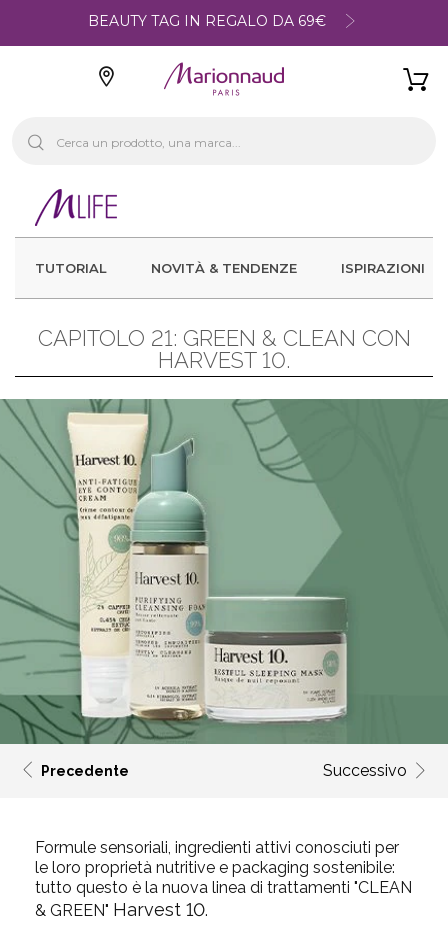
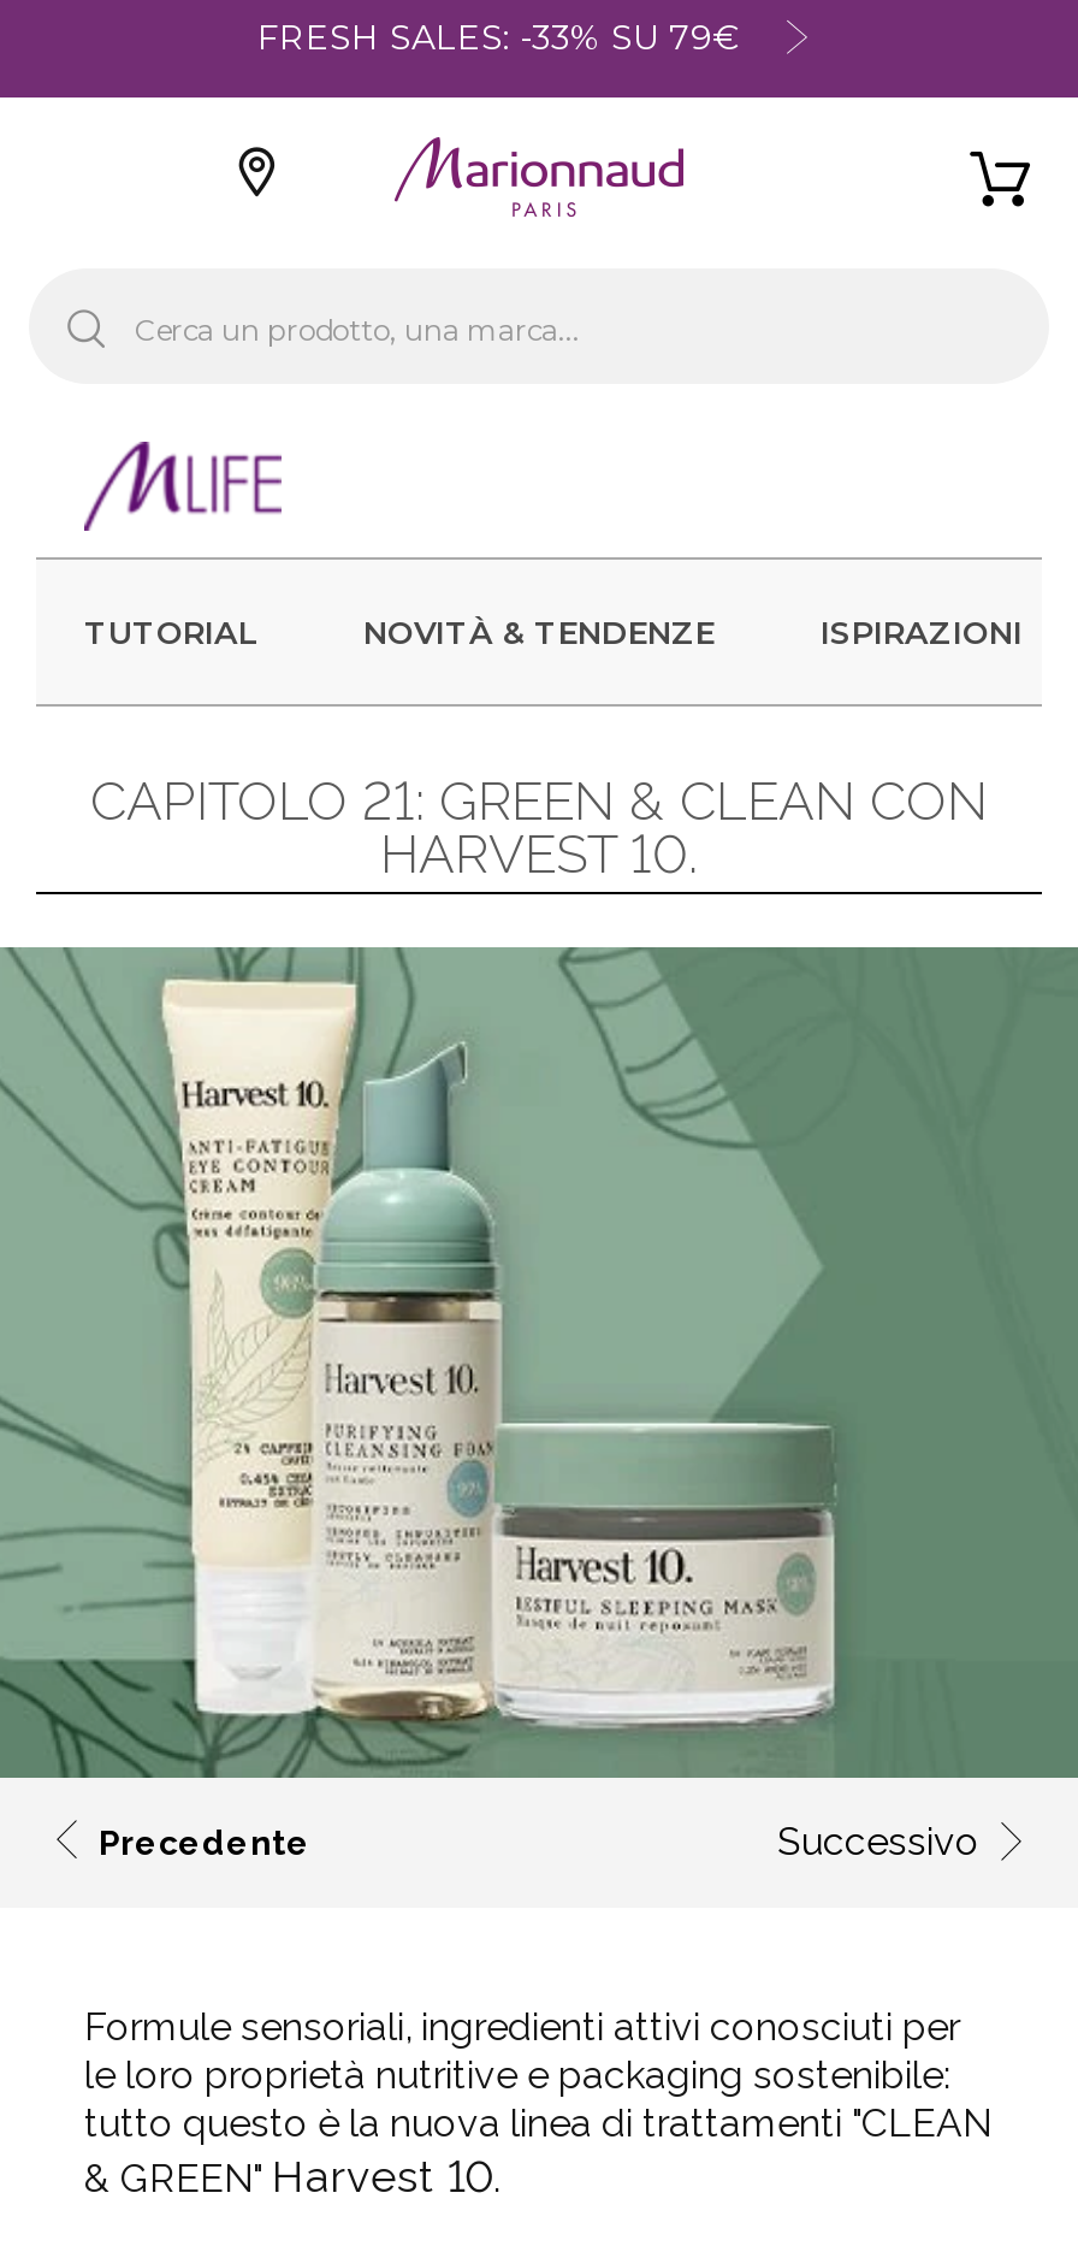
- BEAUTY TAG IN REGALO DA 69€
+ FRESH SALES: -33% SU 79€
